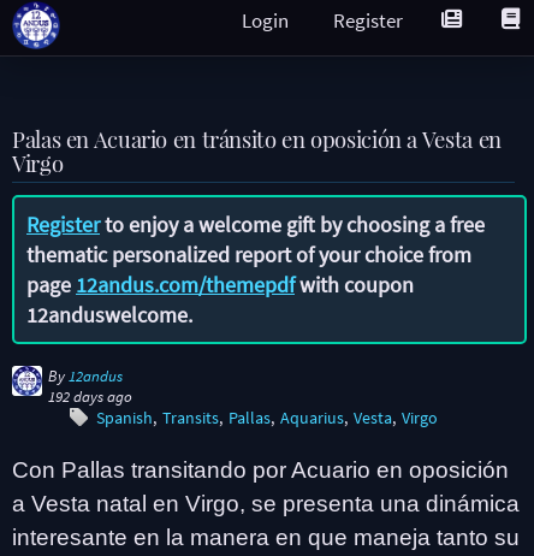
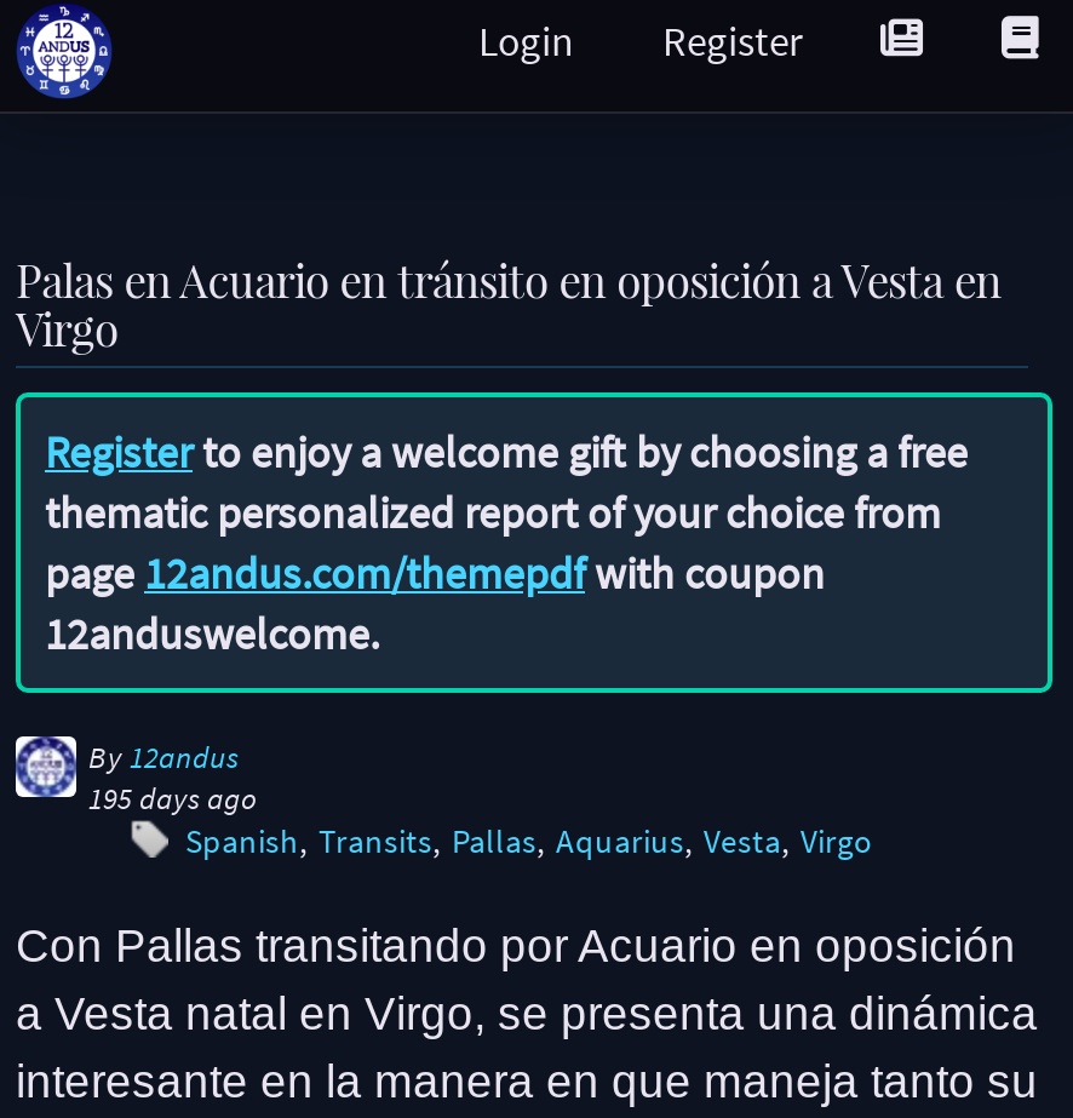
- 192 days ago
+ 195 days ago
